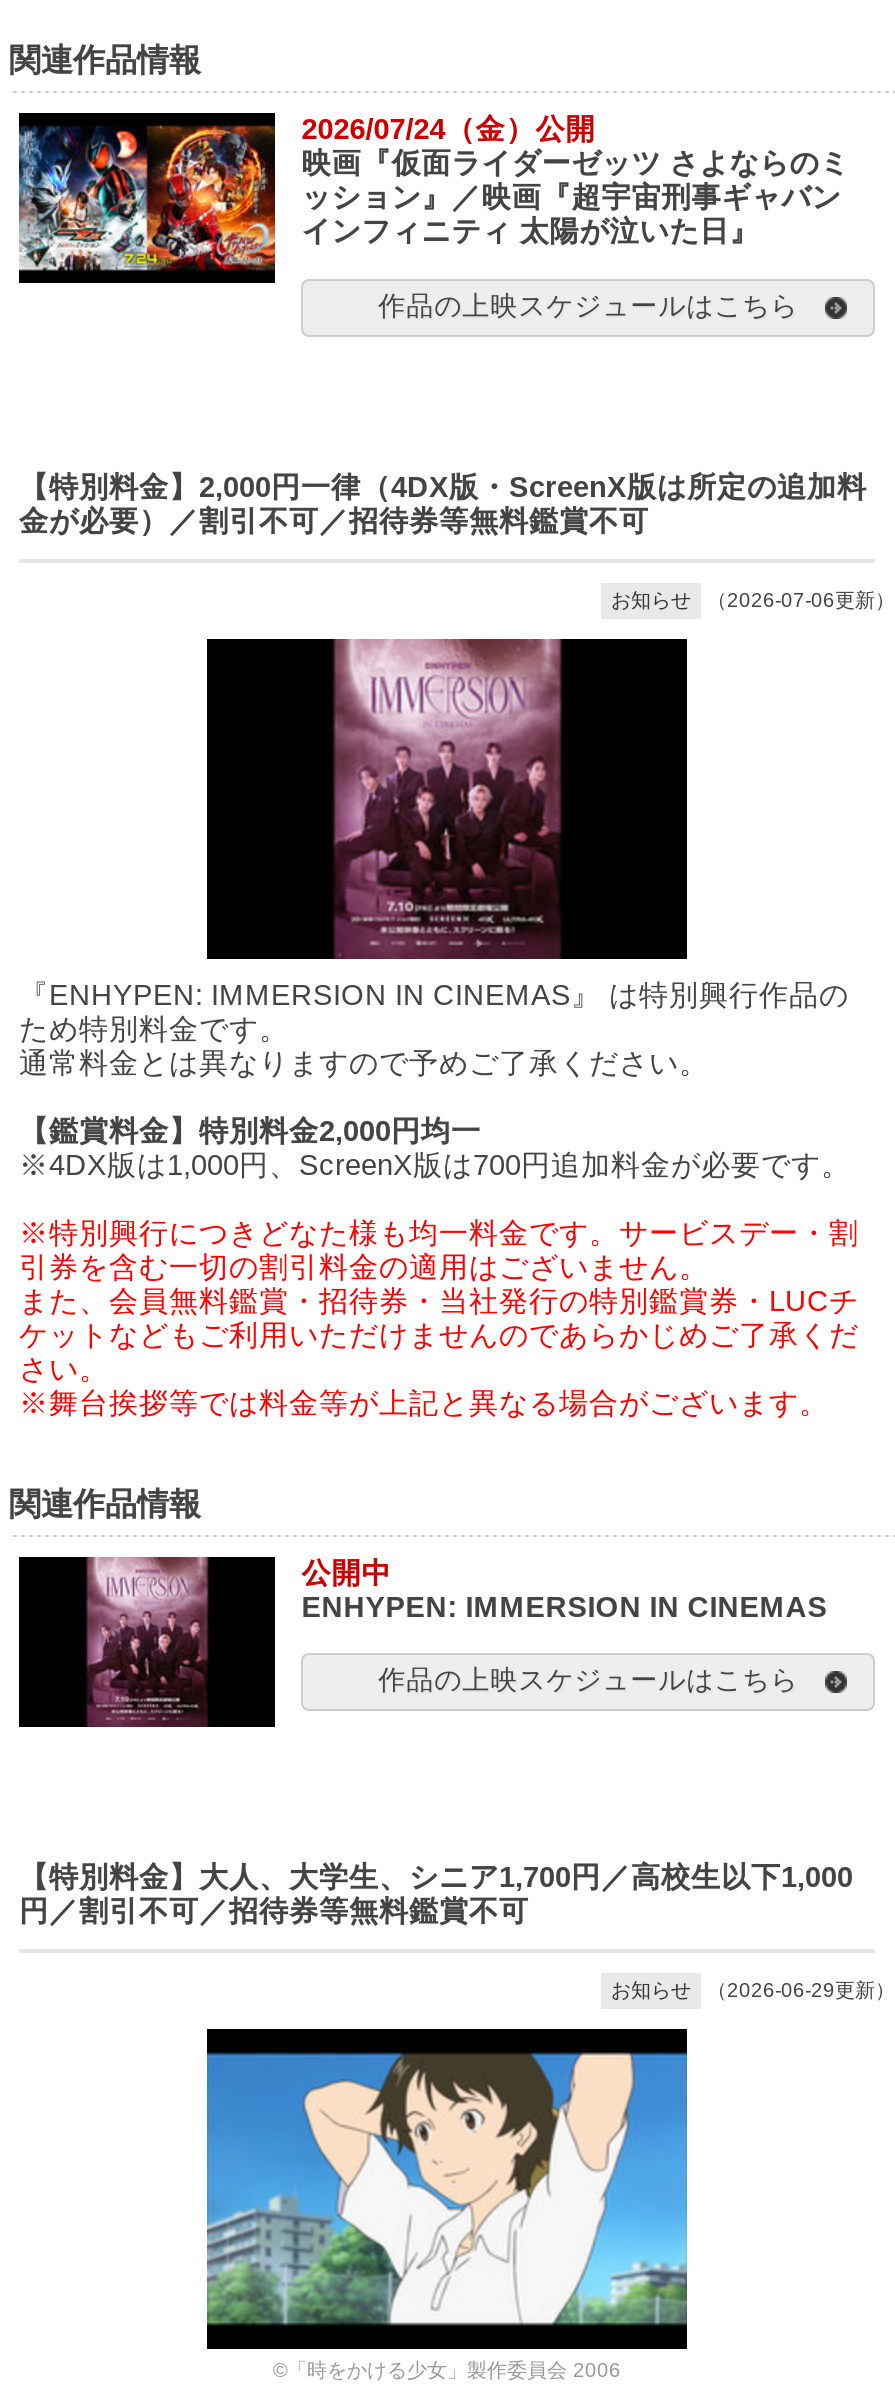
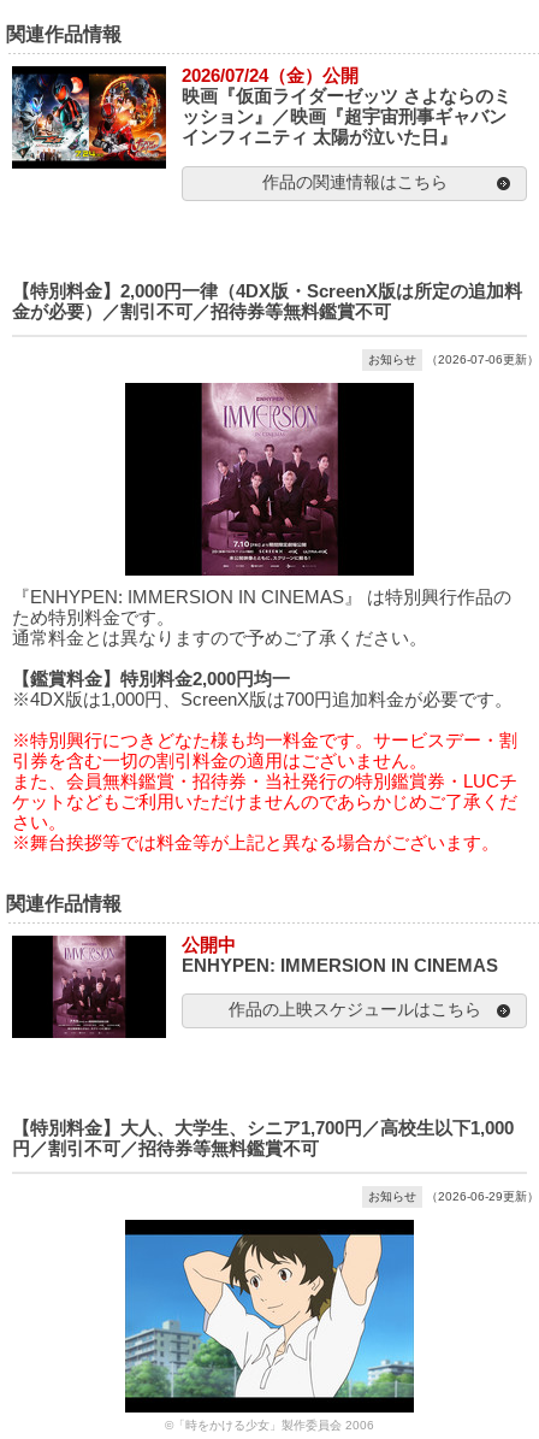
- 作品の上映スケジュールはこちら
+ 作品の関連情報はこちら
